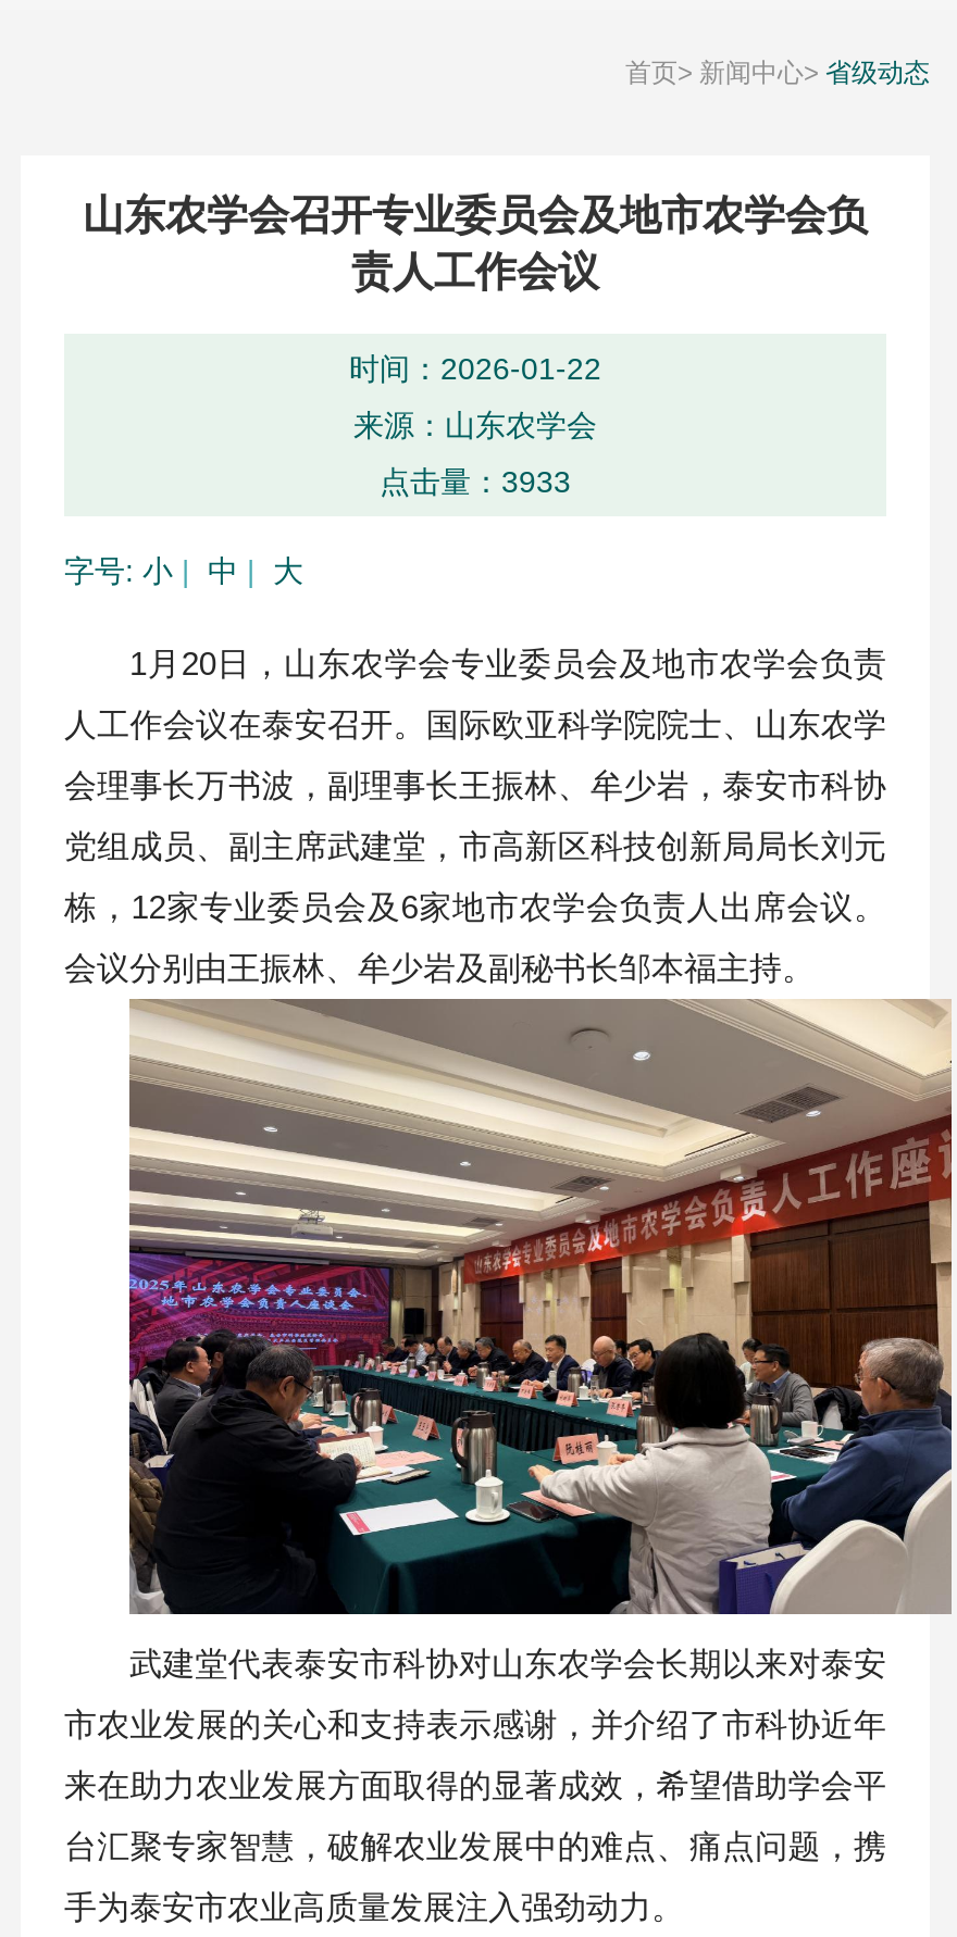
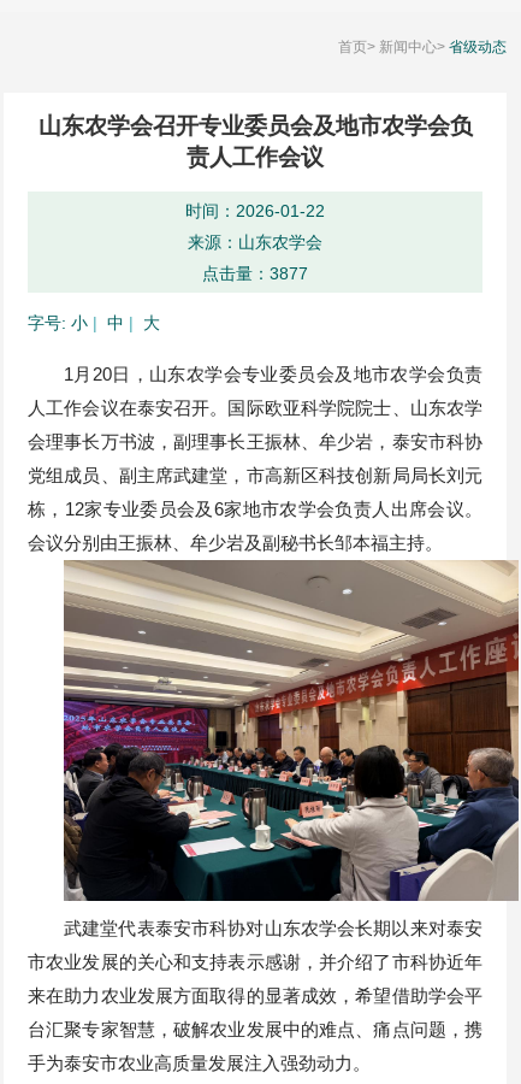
- 点击量：3933
+ 点击量：3877
